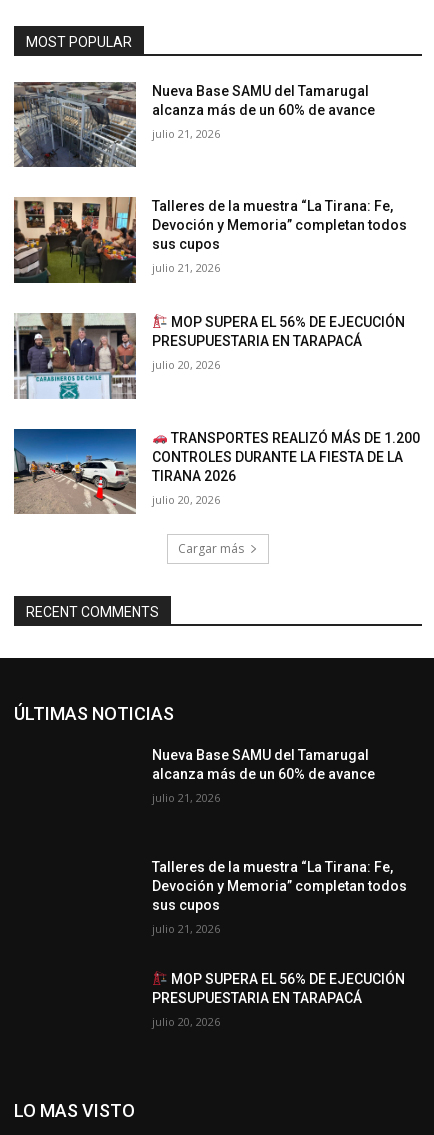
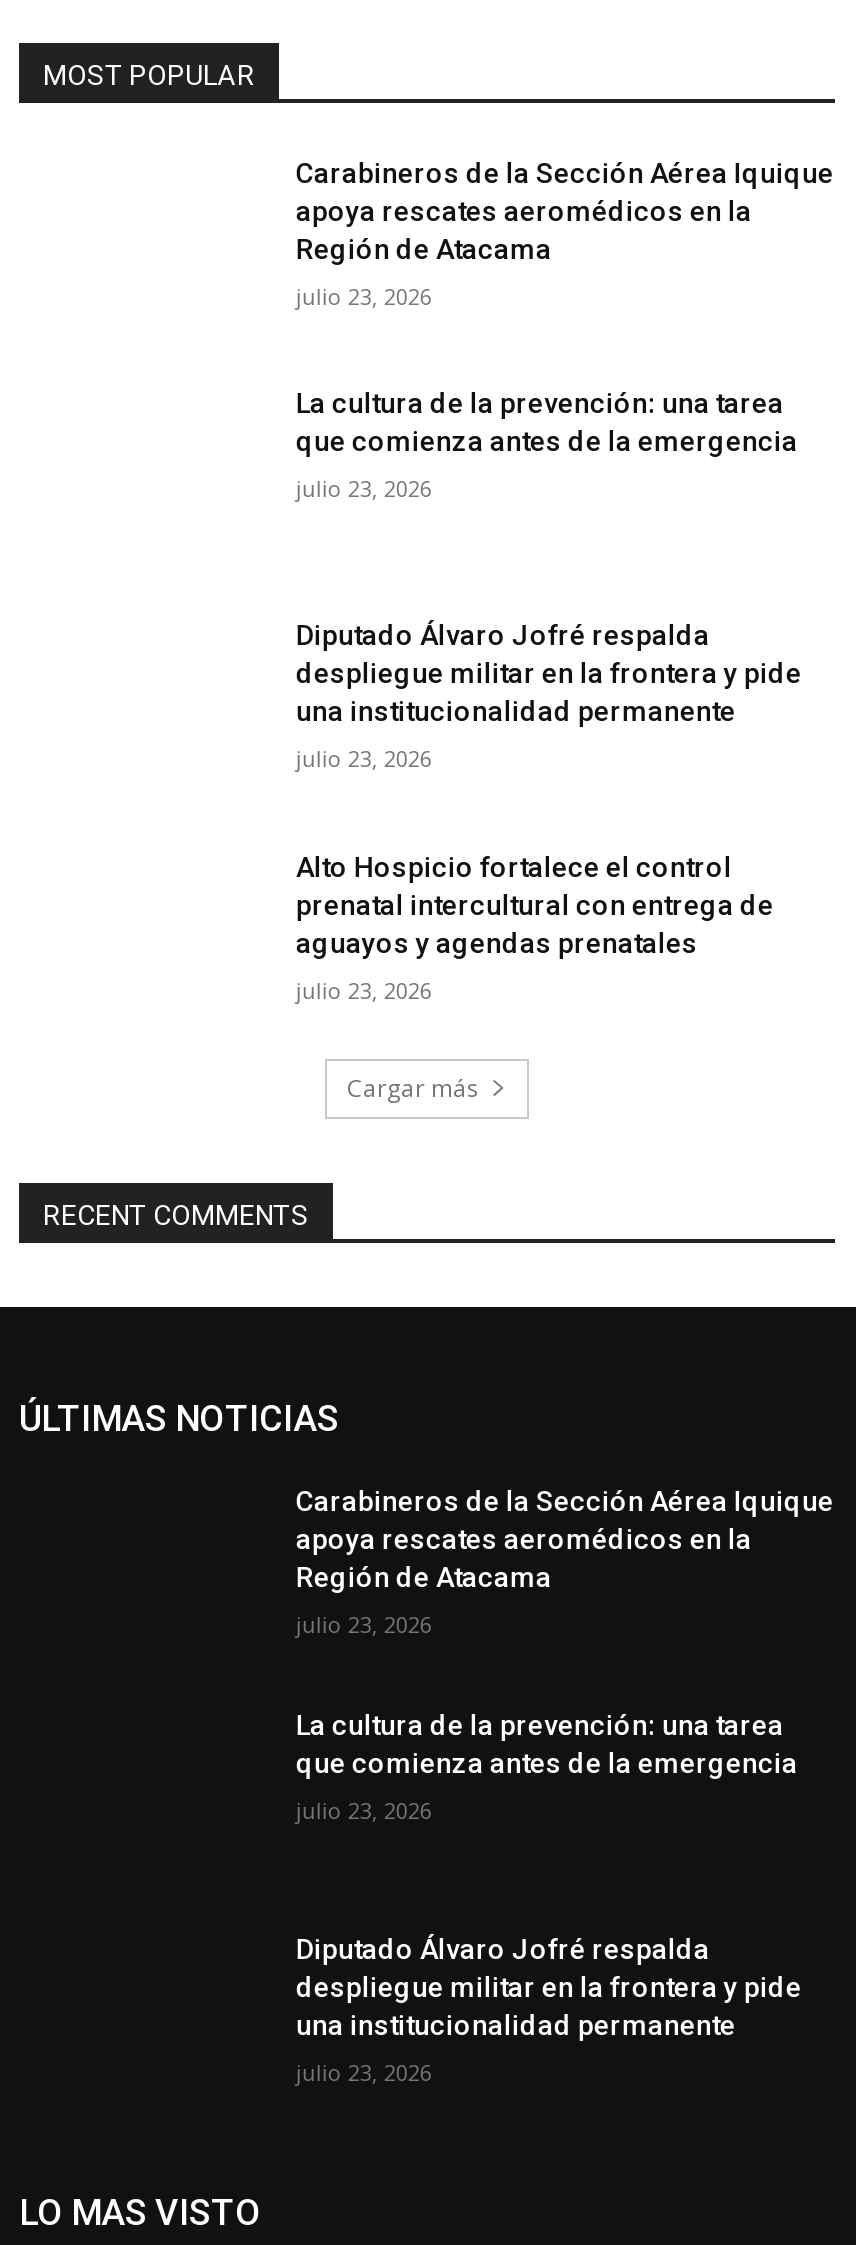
- [image]

- Nueva Base SAMU del Tamarugal
- alcanza más de un 60% de avance
+ Carabineros de la Sección Aérea Iquique
+ apoya rescates aeromédicos en la
+ Región de Atacama

- julio 21, 2026
+ julio 23, 2026

- [image]

- Talleres de la muestra “La Tirana: Fe,
- Devoción y Memoria” completan todos
- sus cupos
+ La cultura de la prevención: una tarea
+ que comienza antes de la emergencia

- julio 21, 2026
+ julio 23, 2026

- [image]

- MOP SUPERA EL 56% DE EJECUCIÓN
- PRESUPUESTARIA EN TARAPACÁ
+ Diputado Álvaro Jofré respalda
+ despliegue militar en la frontera y pide
+ una institucionalidad permanente

- julio 20, 2026
+ julio 23, 2026

- [image]

- TRANSPORTES REALIZÓ MÁS DE 1.200
- CONTROLES DURANTE LA FIESTA DE LA
- TIRANA 2026
+ Alto Hospicio fortalece el control
+ prenatal intercultural con entrega de
+ aguayos y agendas prenatales

- julio 20, 2026
+ julio 23, 2026

- Nueva Base SAMU del Tamarugal
- alcanza más de un 60% de avance
+ Carabineros de la Sección Aérea Iquique
+ apoya rescates aeromédicos en la
+ Región de Atacama

- julio 21, 2026
+ julio 23, 2026

- Talleres de la muestra “La Tirana: Fe,
- Devoción y Memoria” completan todos
- sus cupos
+ La cultura de la prevención: una tarea
+ que comienza antes de la emergencia

- julio 21, 2026
+ julio 23, 2026

- MOP SUPERA EL 56% DE EJECUCIÓN
- PRESUPUESTARIA EN TARAPACÁ
+ Diputado Álvaro Jofré respalda
+ despliegue militar en la frontera y pide
+ una institucionalidad permanente

- julio 20, 2026
+ julio 23, 2026
